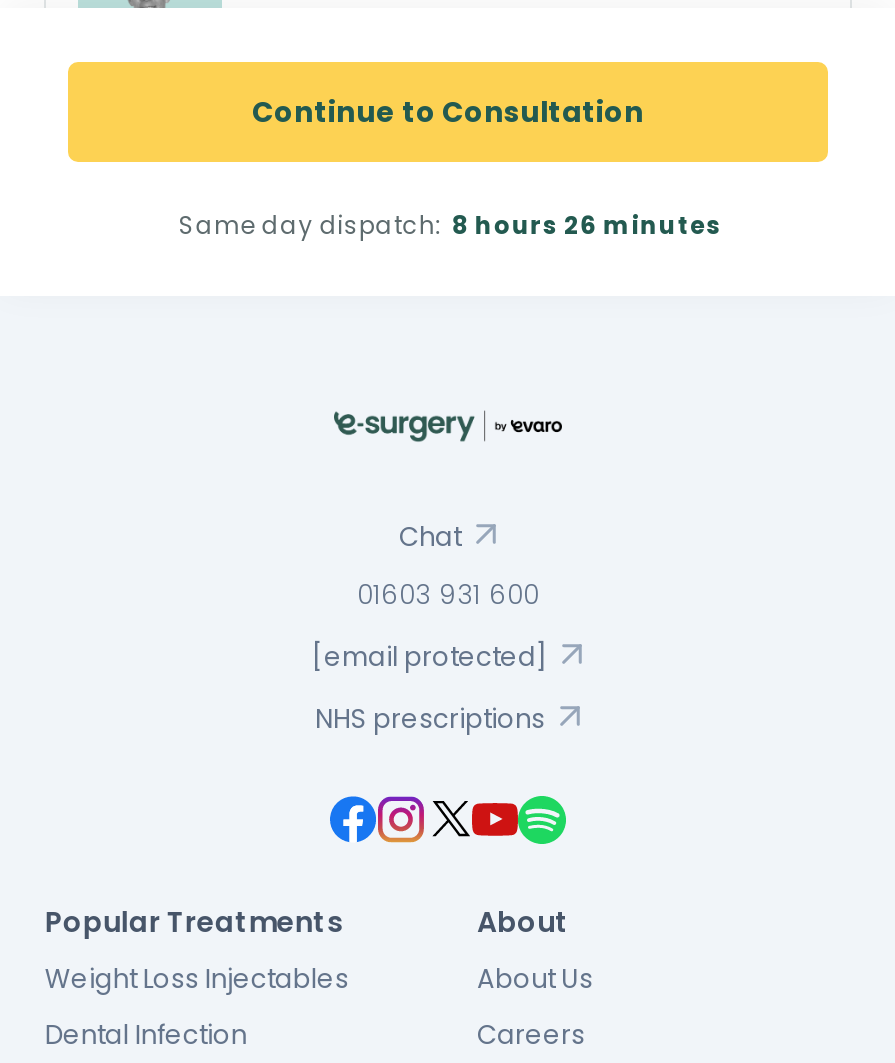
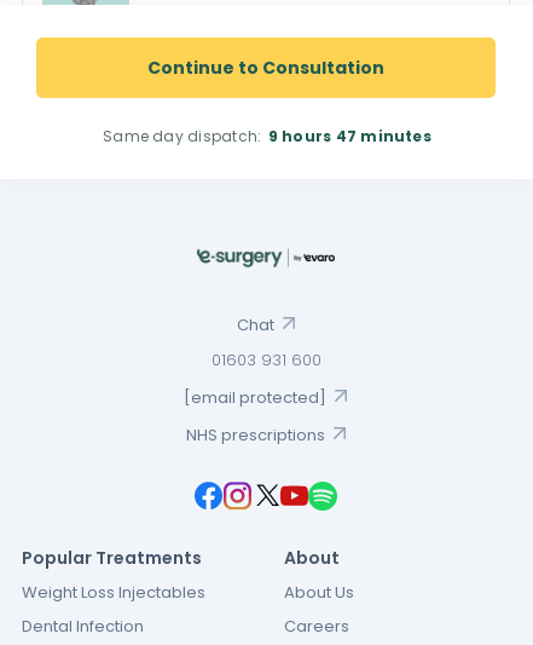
- Same day dispatch: 8 hours 26 minutes
+ Same day dispatch: 9 hours 47 minutes
